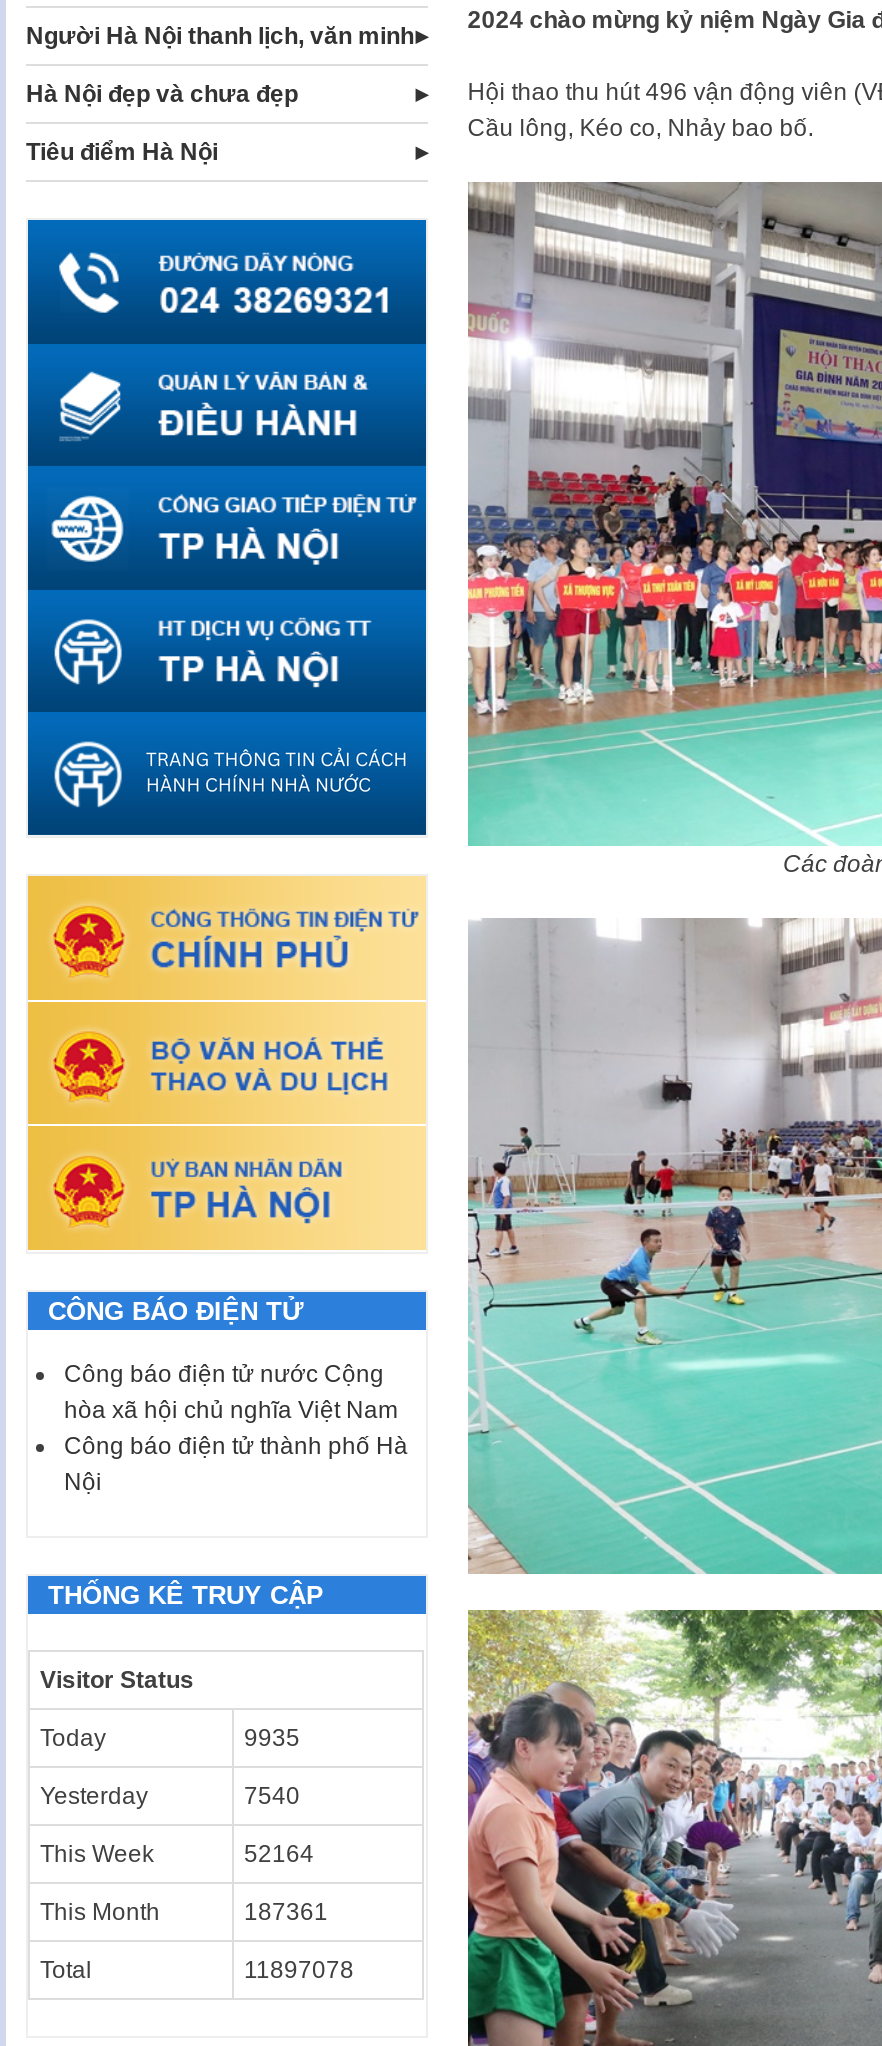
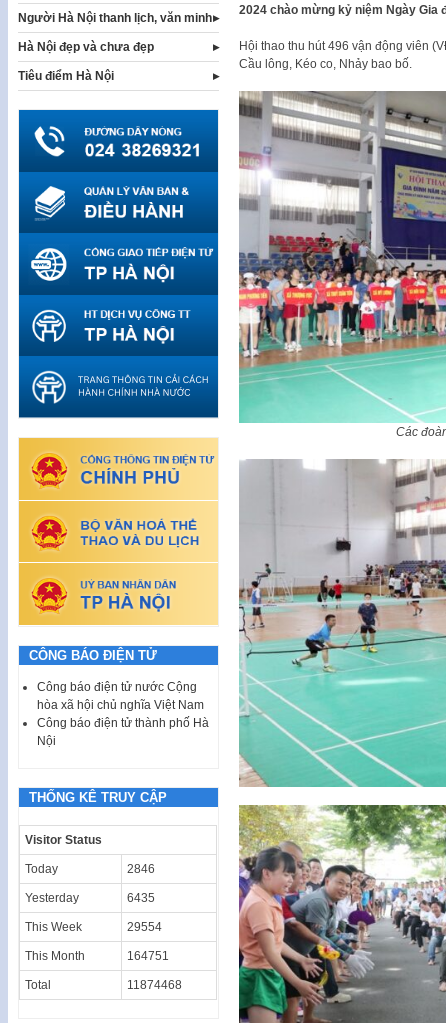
- 9935
+ 2846

- 7540
+ 6435

- 52164
+ 29554

- 187361
+ 164751

- 11897078
+ 11874468
